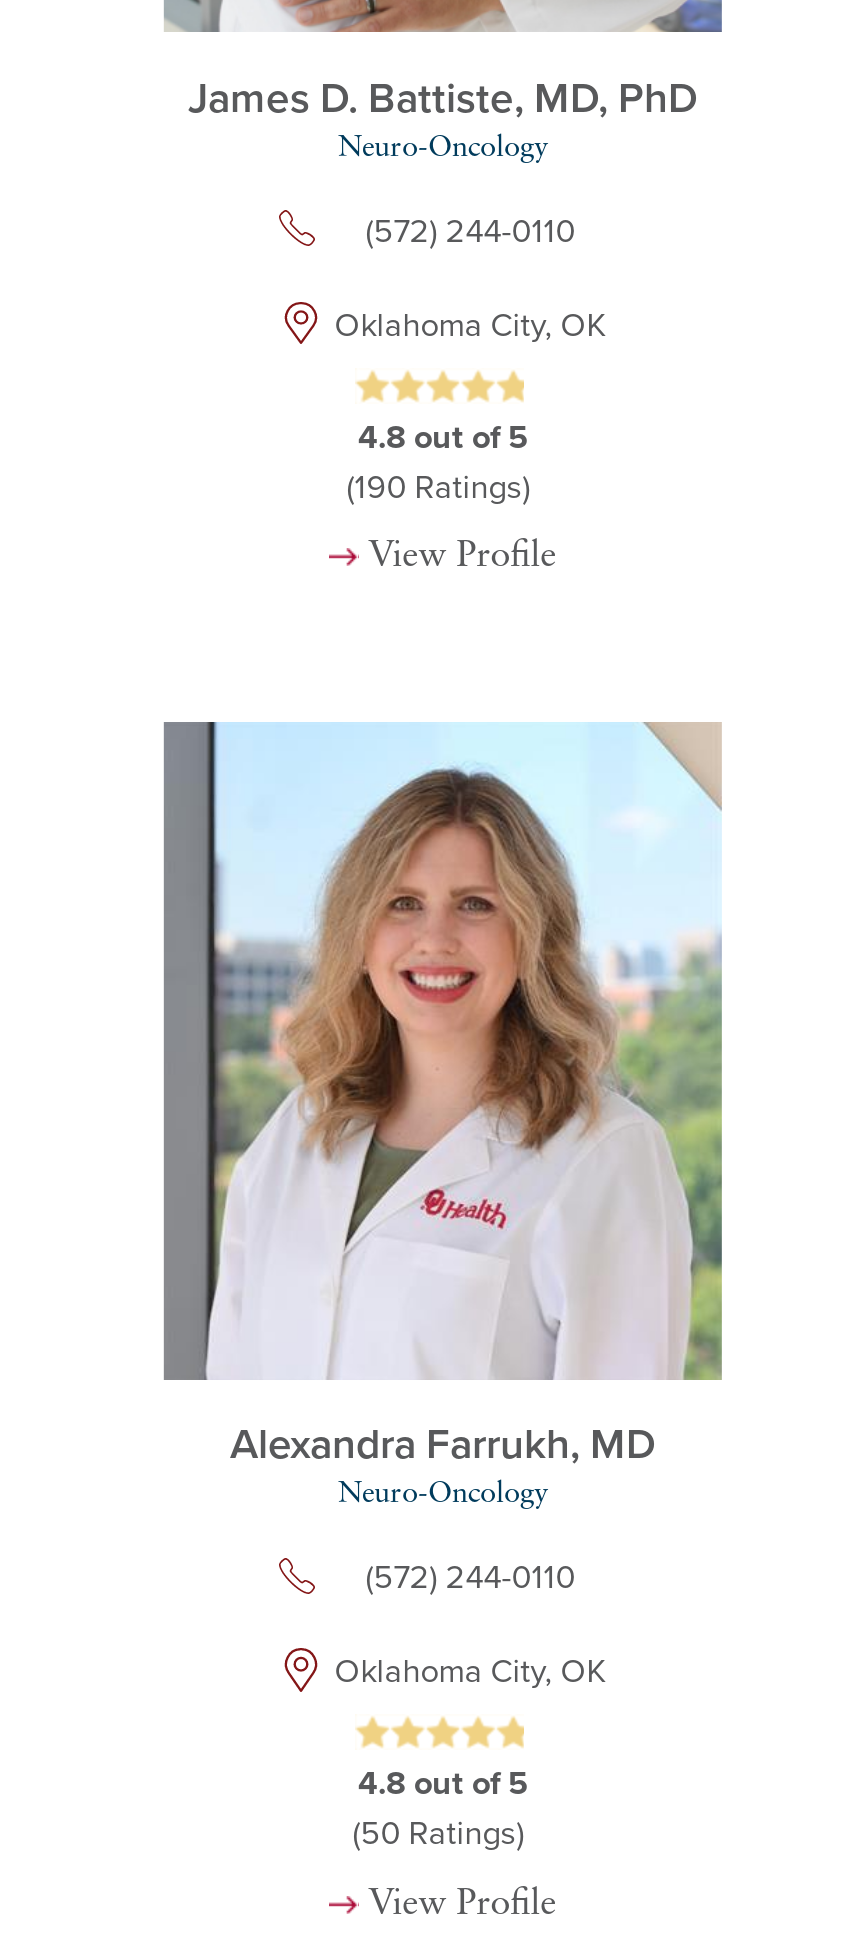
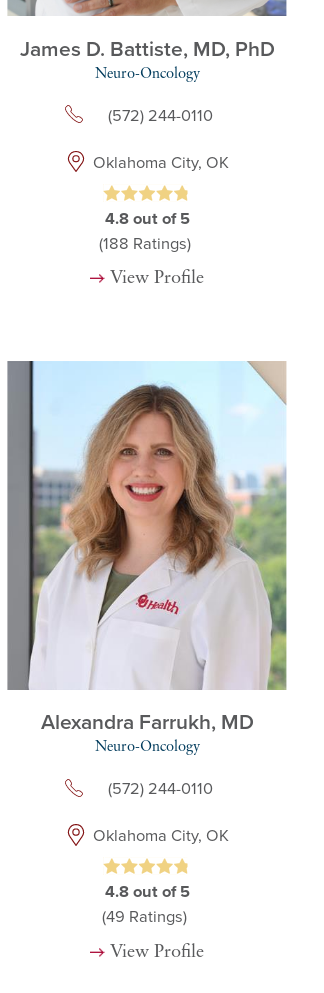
- (190 Ratings)
+ (188 Ratings)

- (50 Ratings)
+ (49 Ratings)
